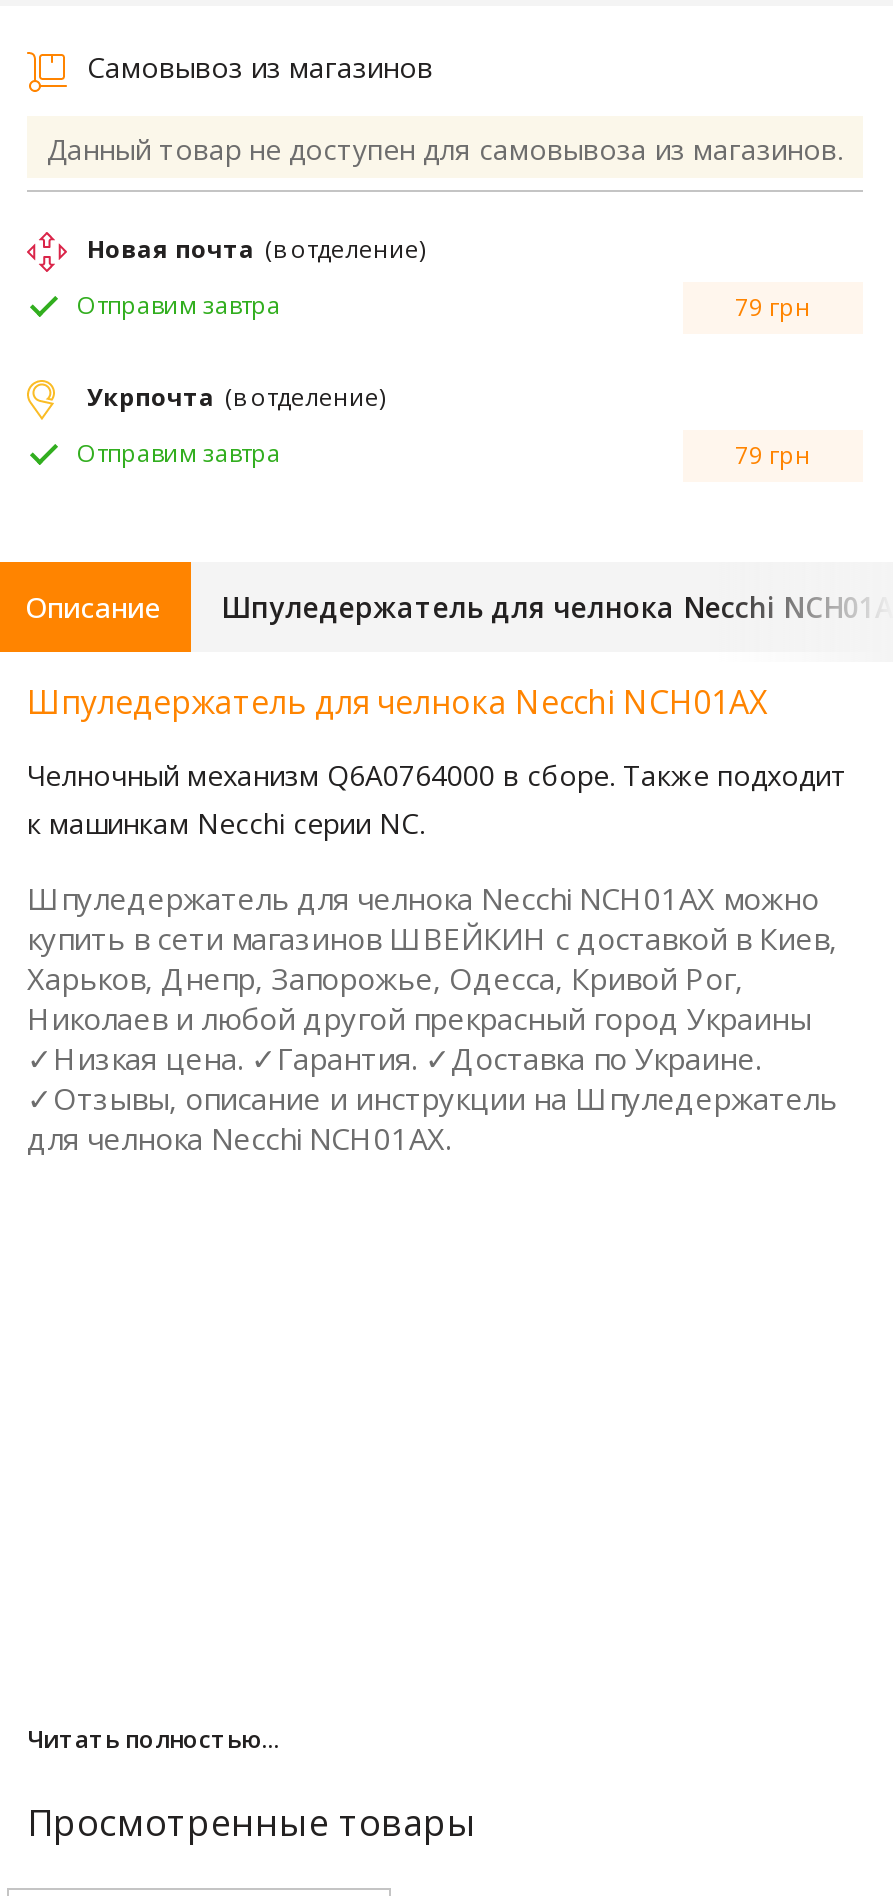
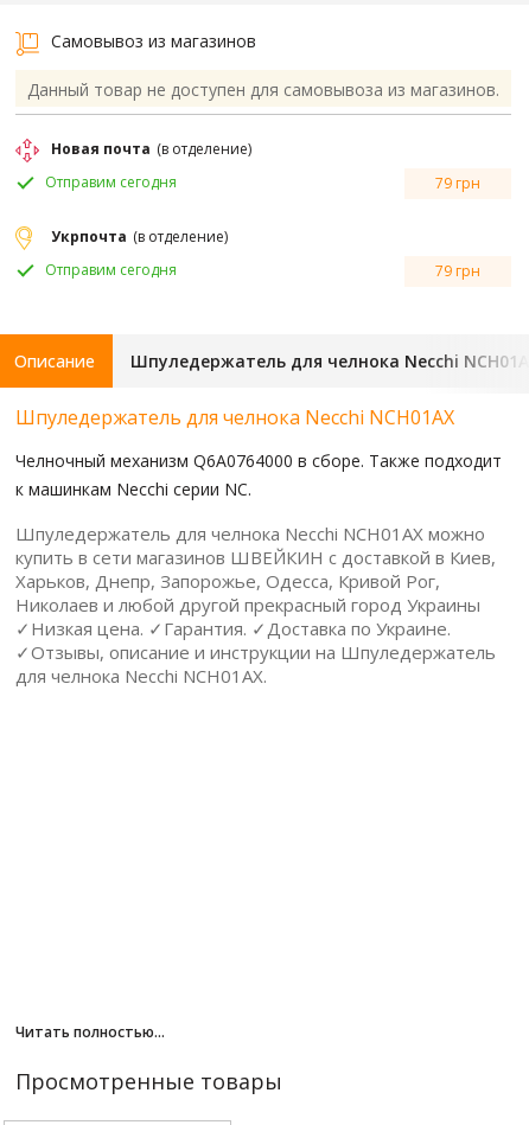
- Отправим завтра
+ Отправим сегодня

- Отправим завтра
+ Отправим сегодня
